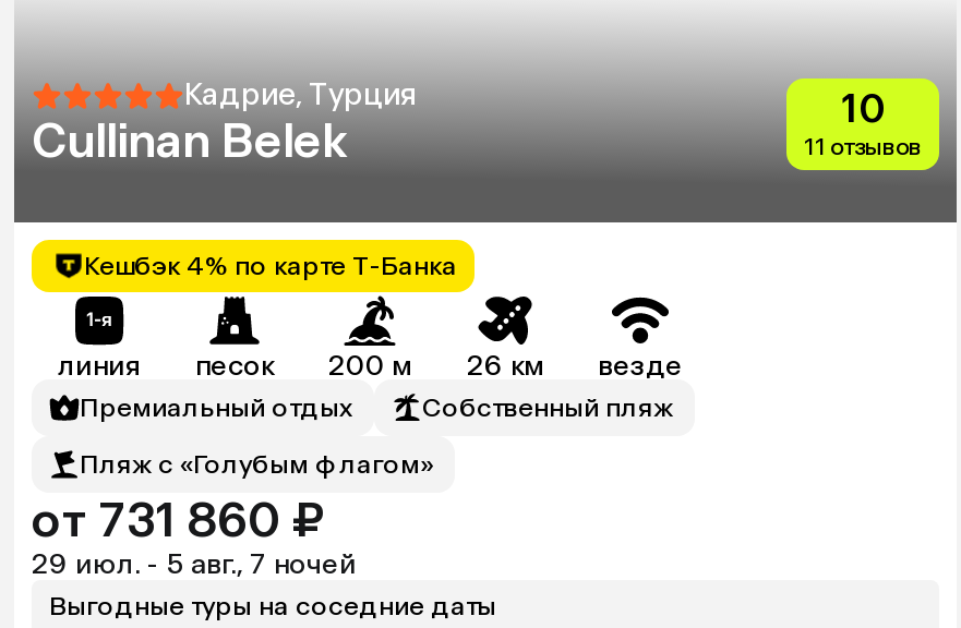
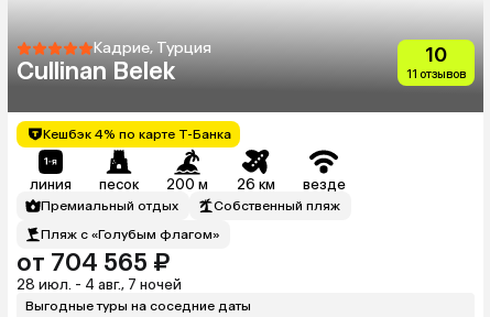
- от 731 860 ₽
+ от 704 565 ₽

- 29 июл. - 5 авг., 7 ночей
+ 28 июл. - 4 авг., 7 ночей
